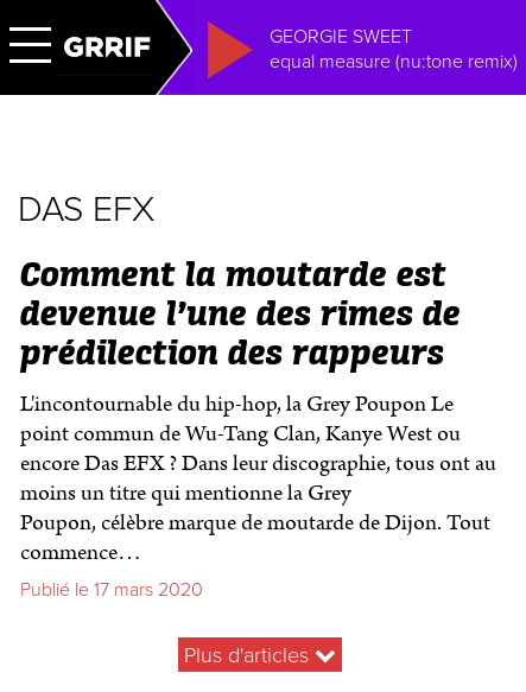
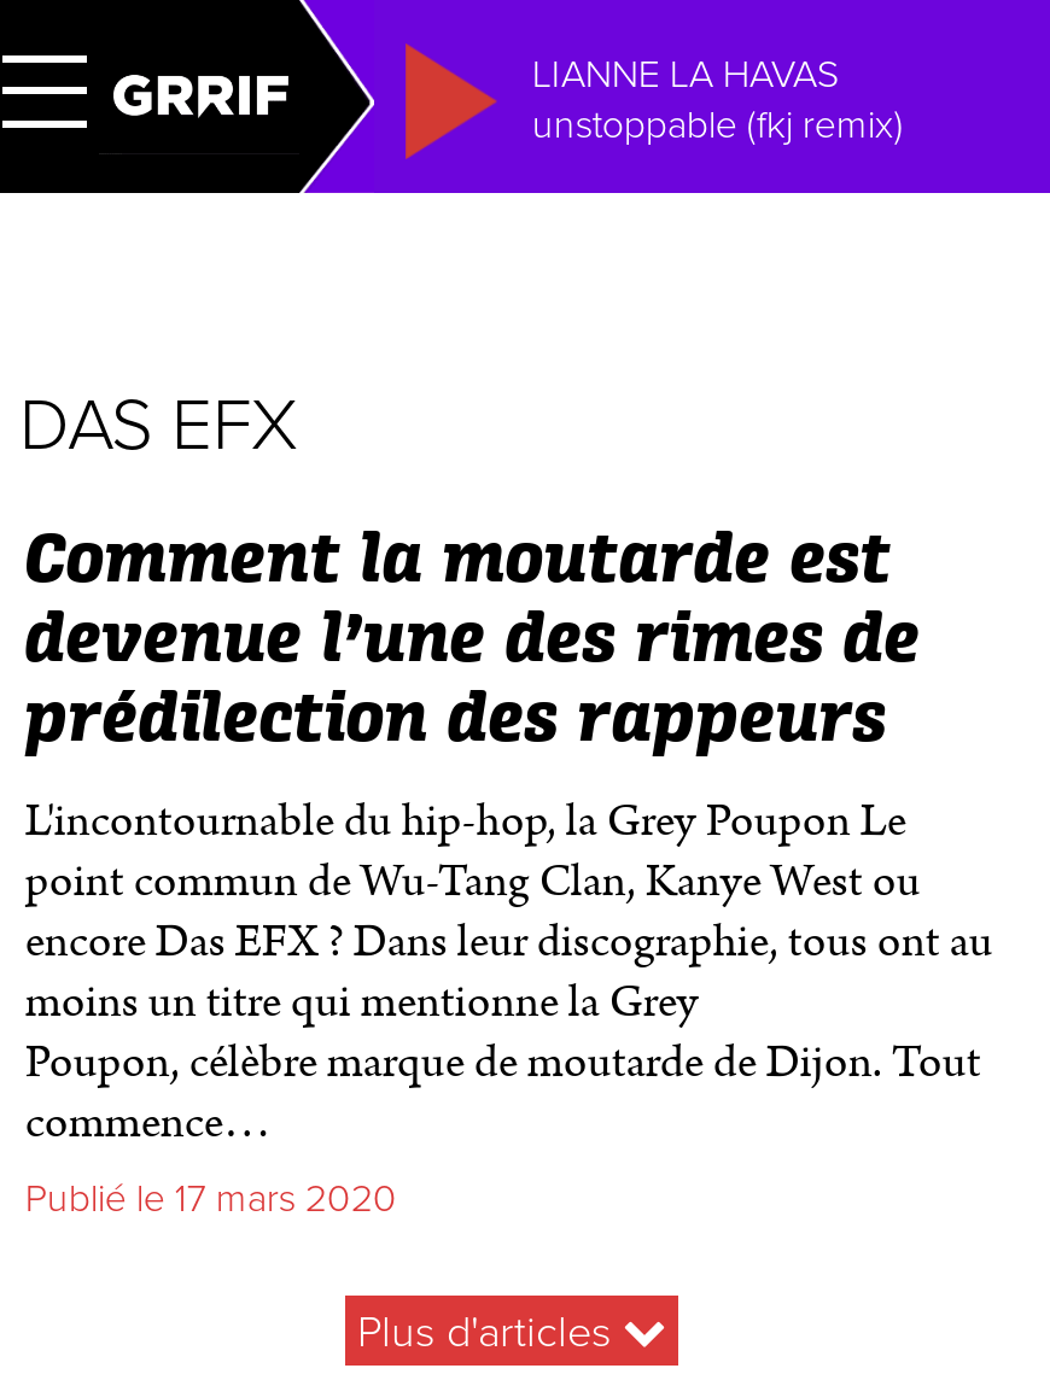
- GEORGIE SWEET
- equal measure (nu:tone remix)
+ LIANNE LA HAVAS
+ unstoppable (fkj remix)
